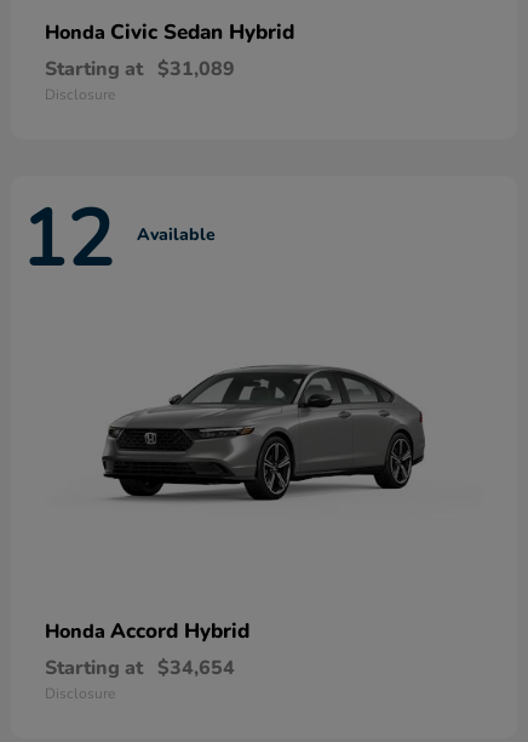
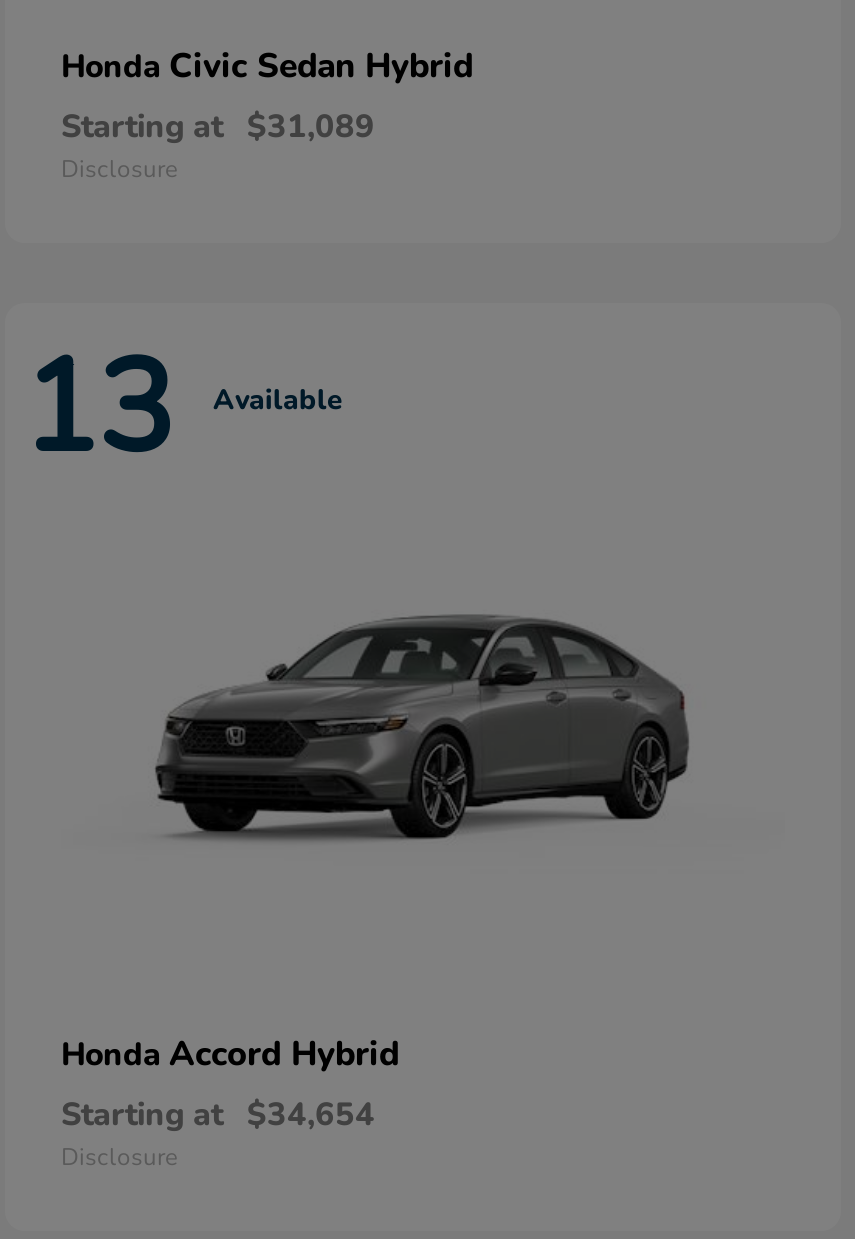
- 12 Available
+ 13 Available
